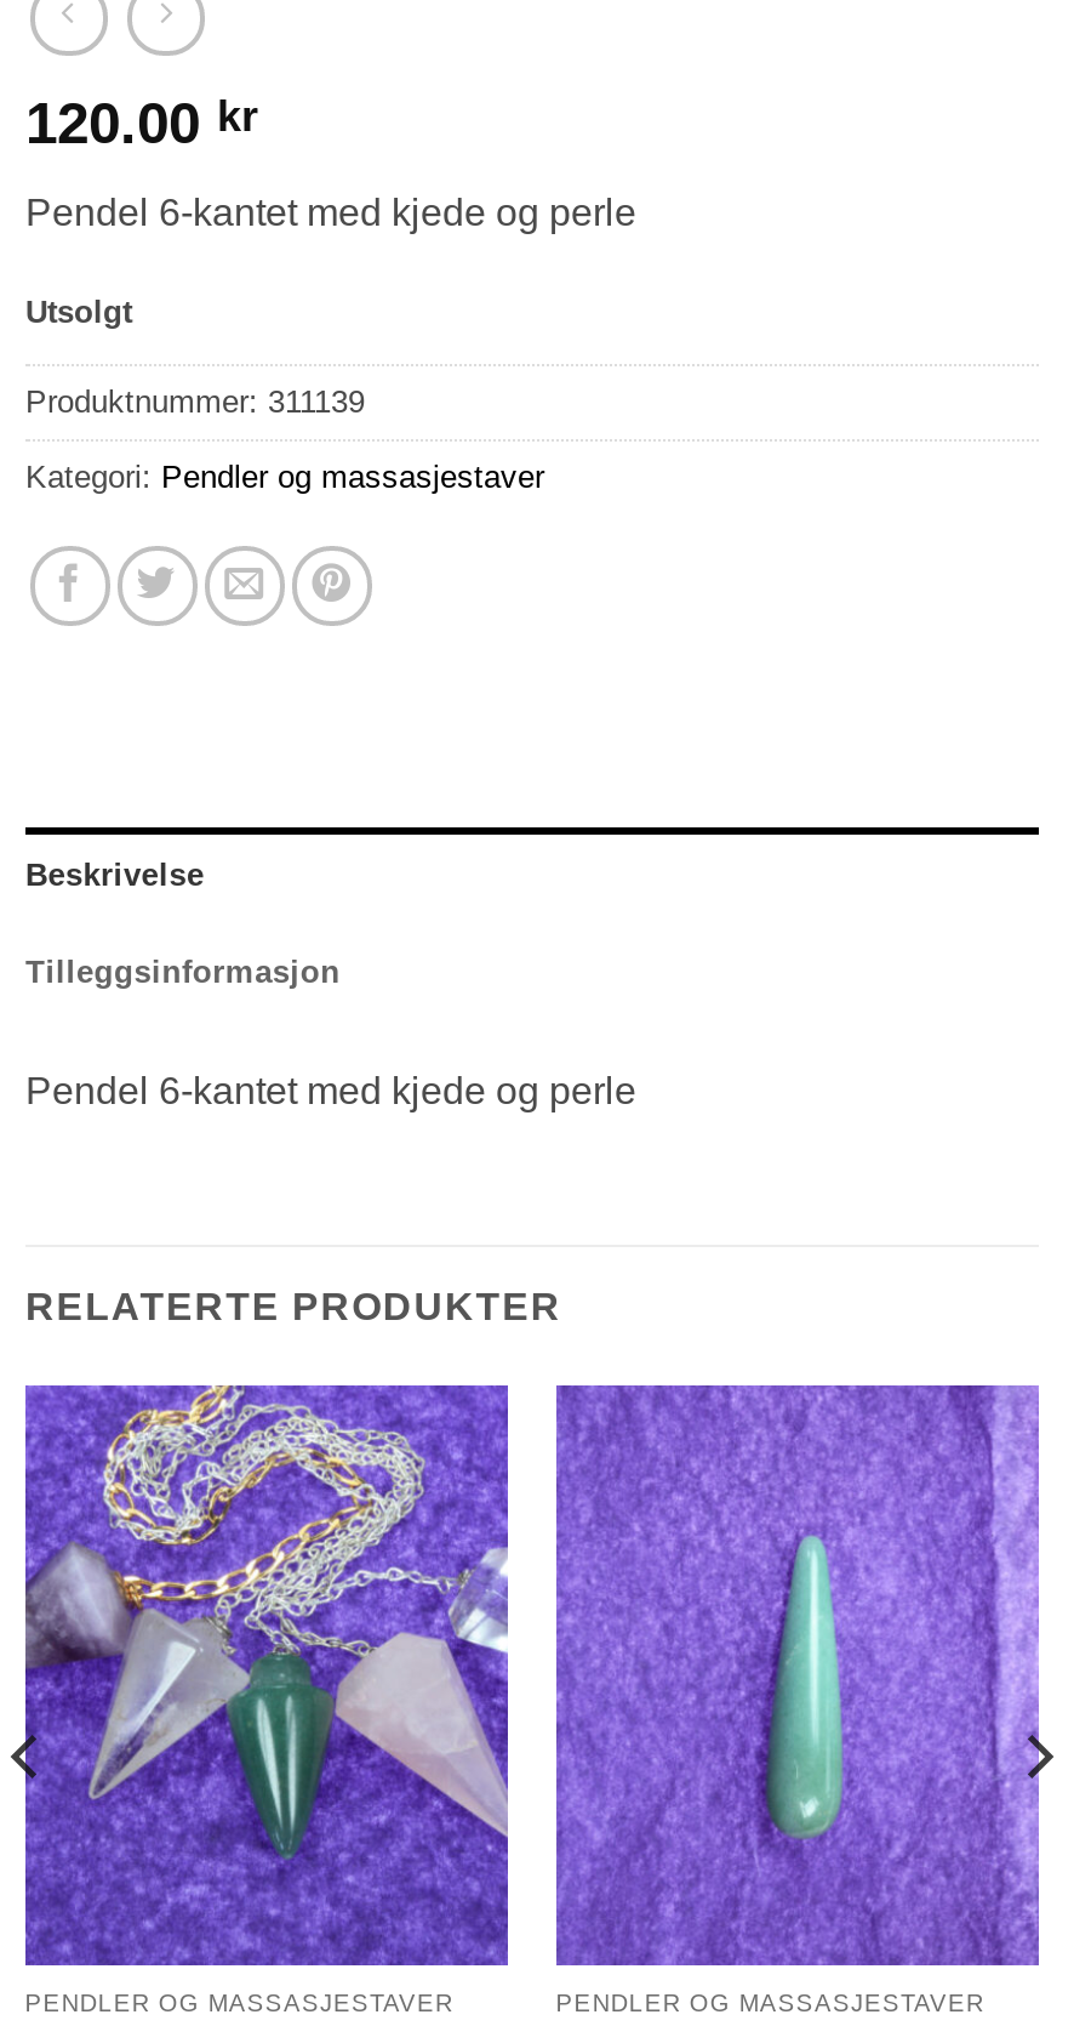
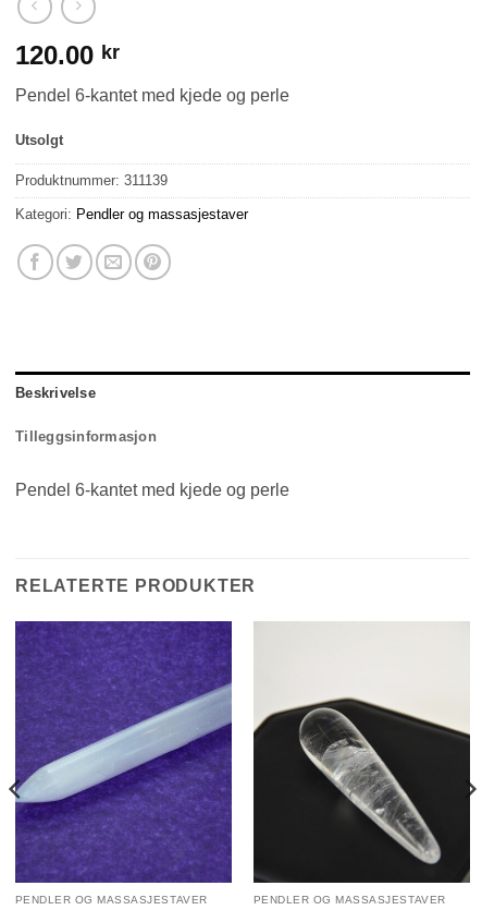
- [image]
+ [image]

- [image]
+ [image]
